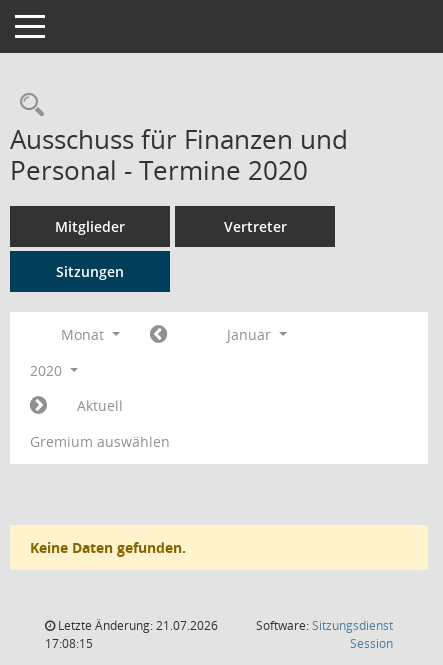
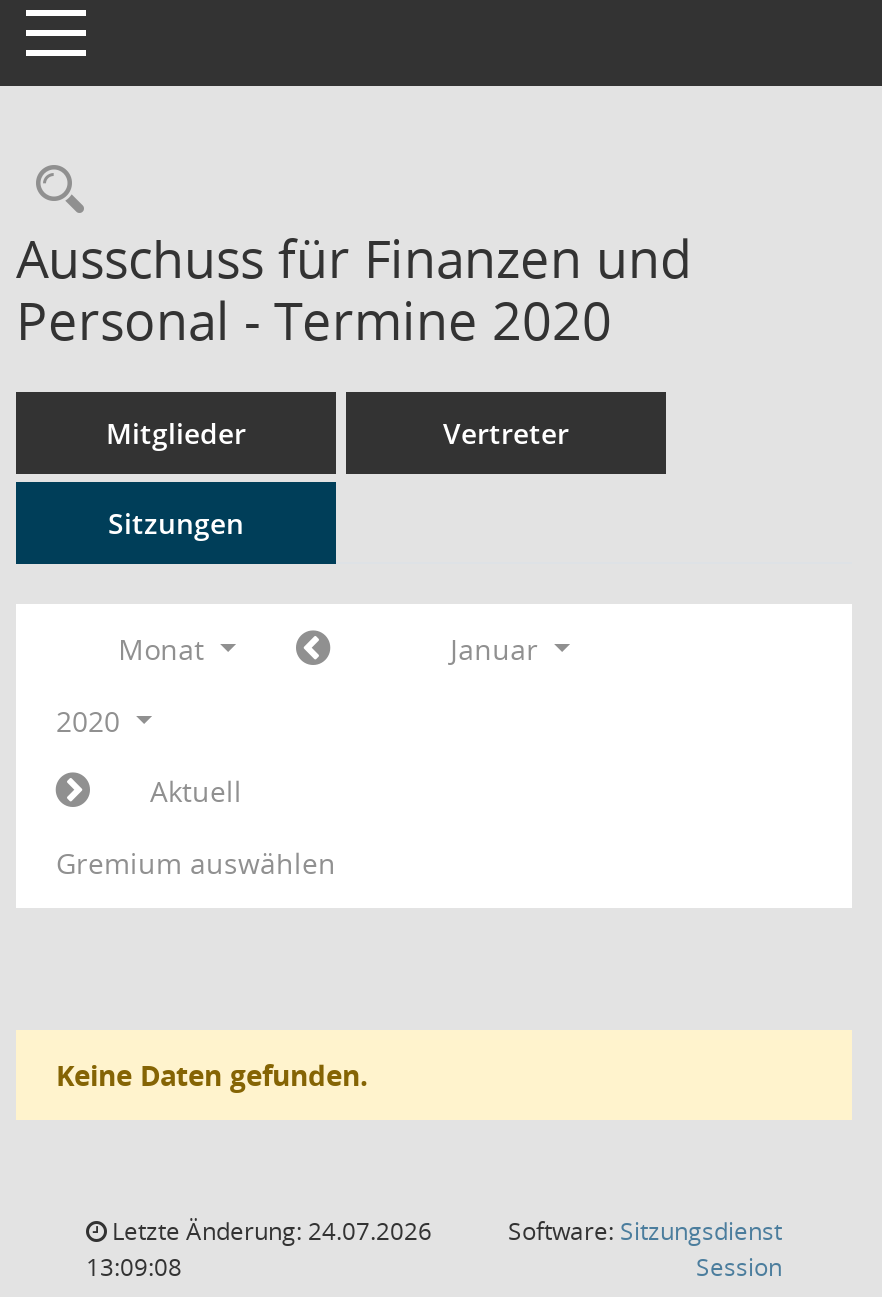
- Letzte Änderung: 21.07.2026
+ Letzte Änderung: 24.07.2026

- 17:08:15
+ 13:09:08
